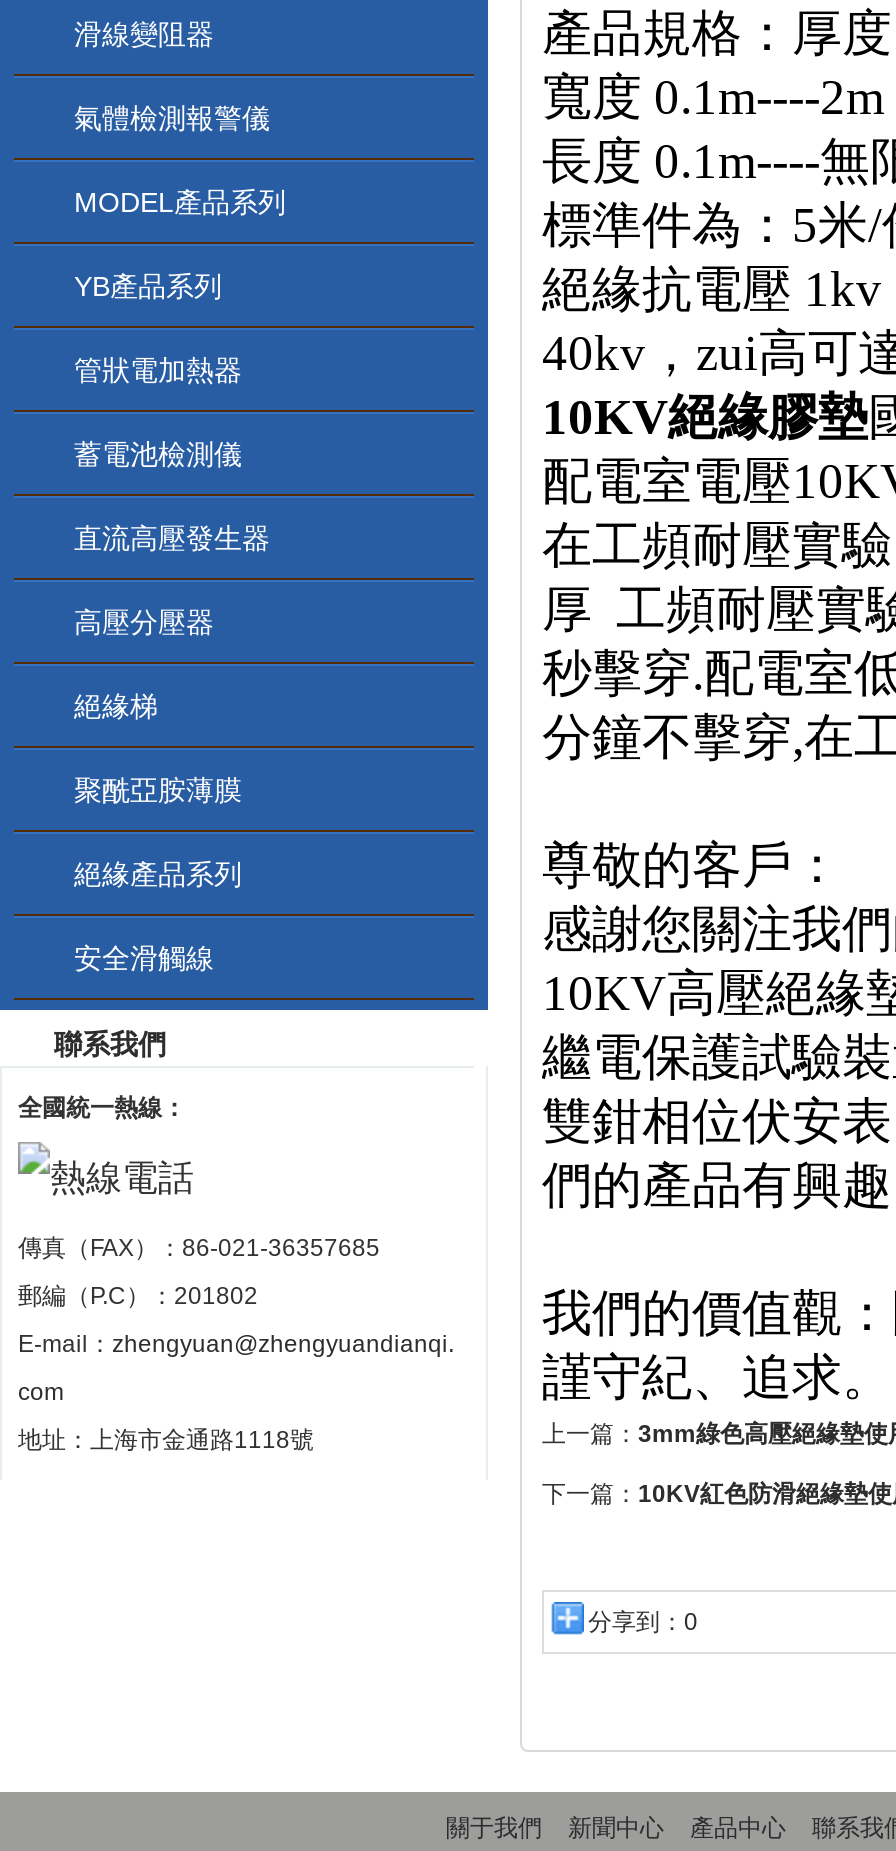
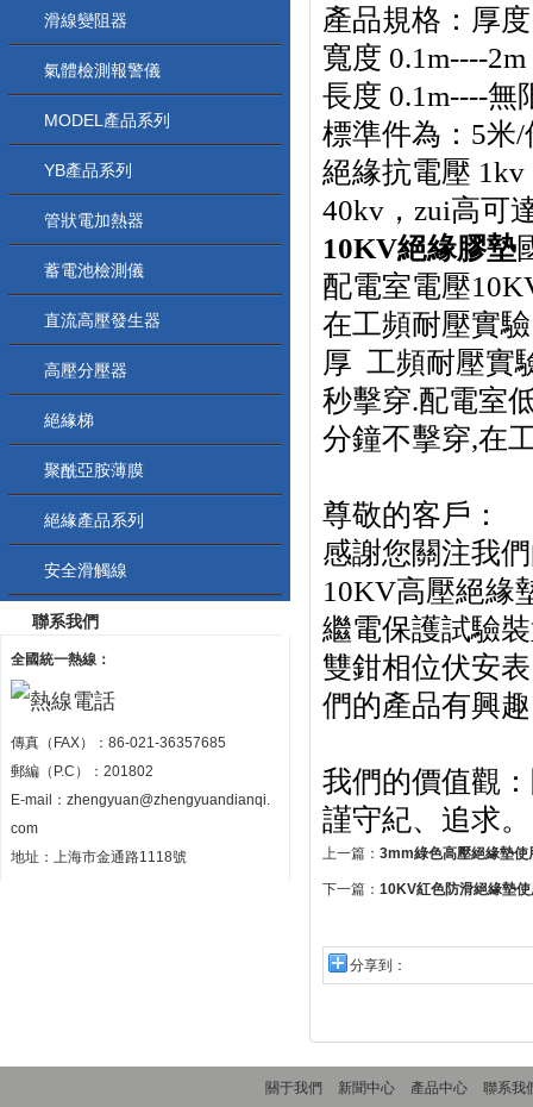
- 分享到：0
+ 分享到：
